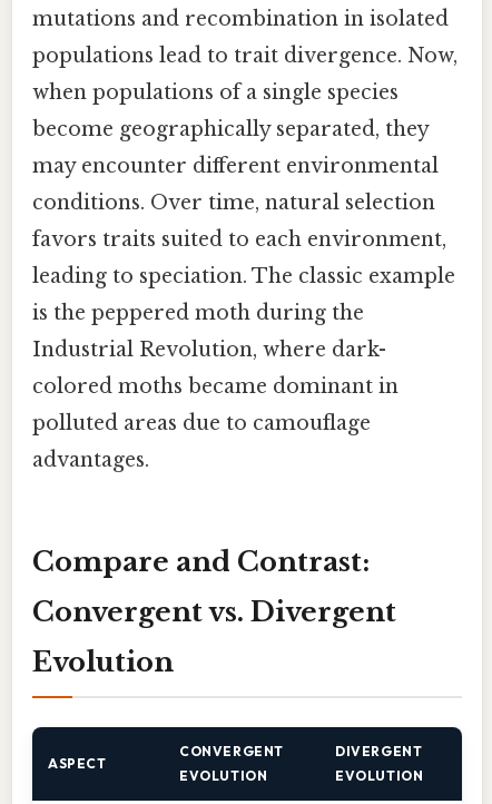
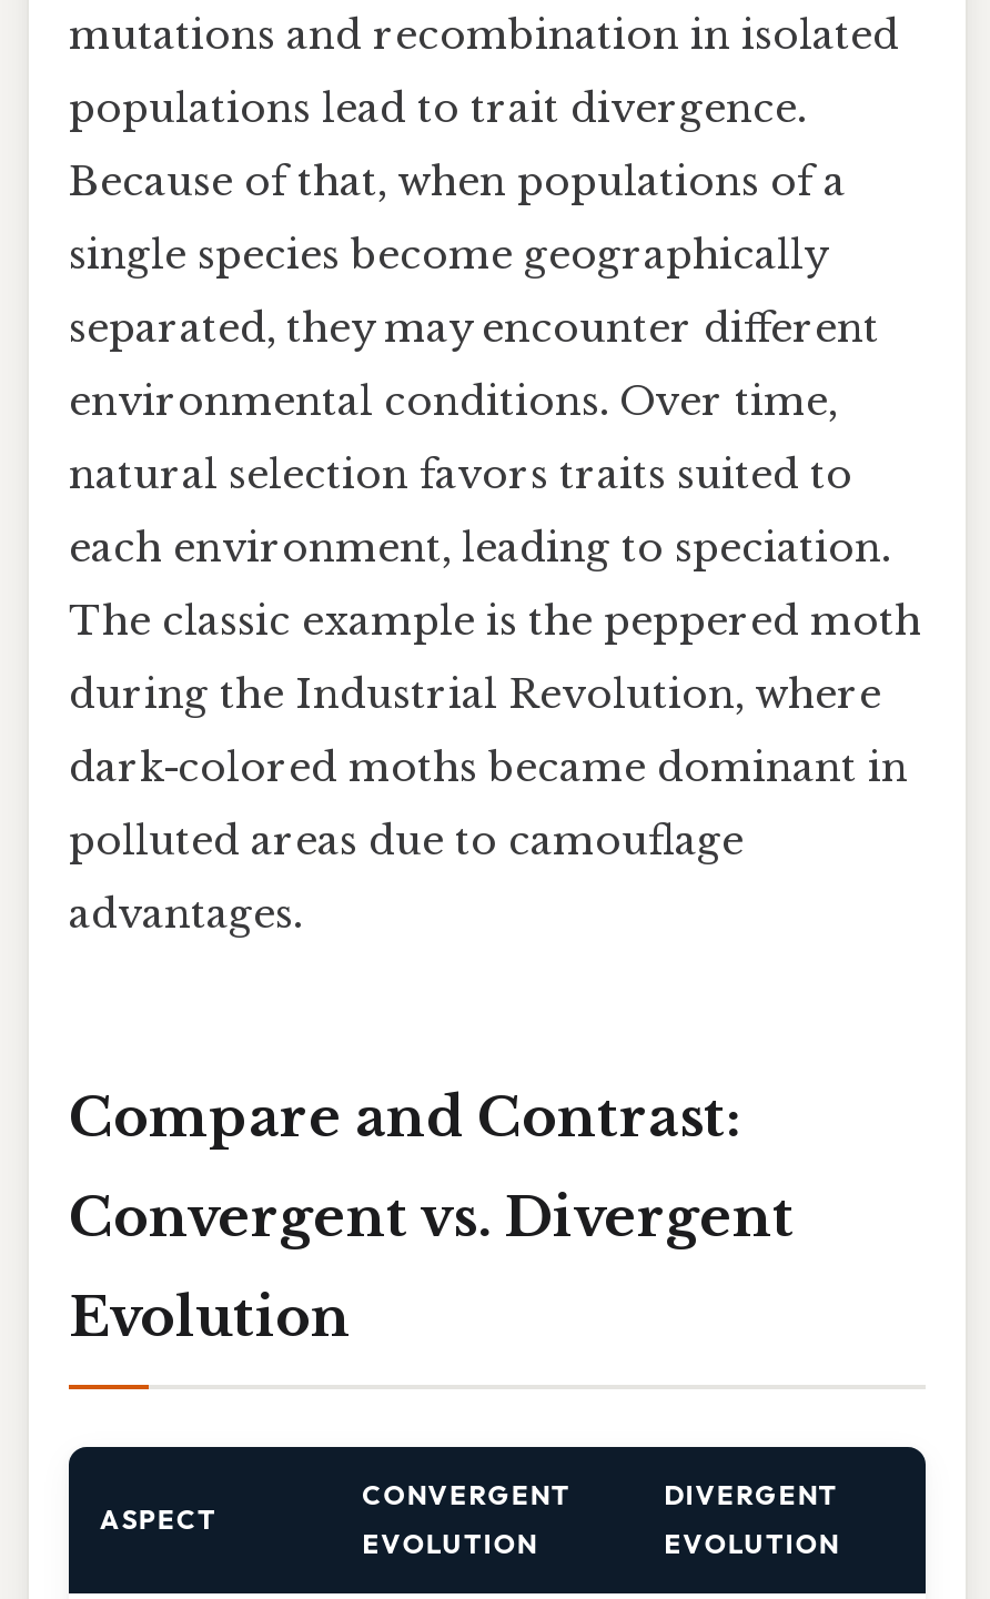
- populations lead to trait divergence. Now,
+ populations lead to trait divergence.

- when populations of a single species
+ Because of that, when populations of a

- become geographically separated, they
+ single species become geographically

- may encounter different environmental
+ separated, they may encounter different

- conditions. Over time, natural selection
+ environmental conditions. Over time,

- favors traits suited to each environment,
+ natural selection favors traits suited to

- leading to speciation. The classic example
+ each environment, leading to speciation.

- is the peppered moth during the
+ The classic example is the peppered moth

- Industrial Revolution, where dark-
+ during the Industrial Revolution, where

- colored moths became dominant in
+ dark-colored moths became dominant in
